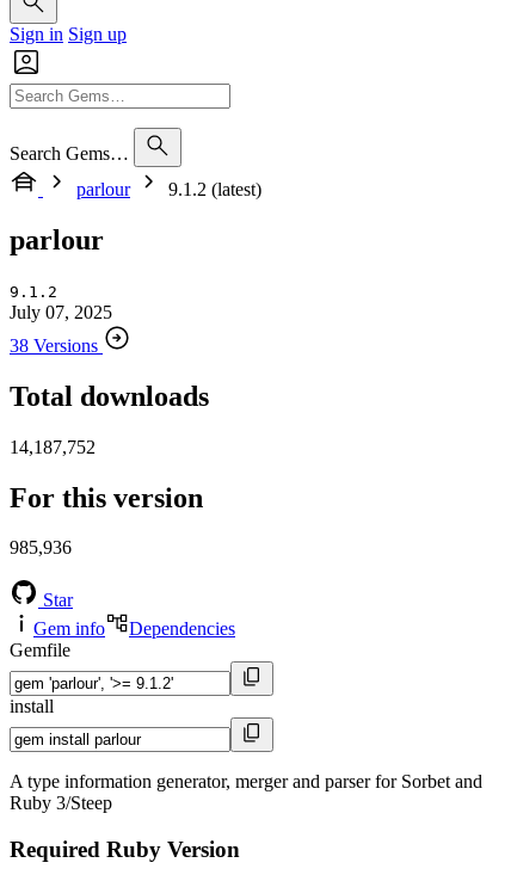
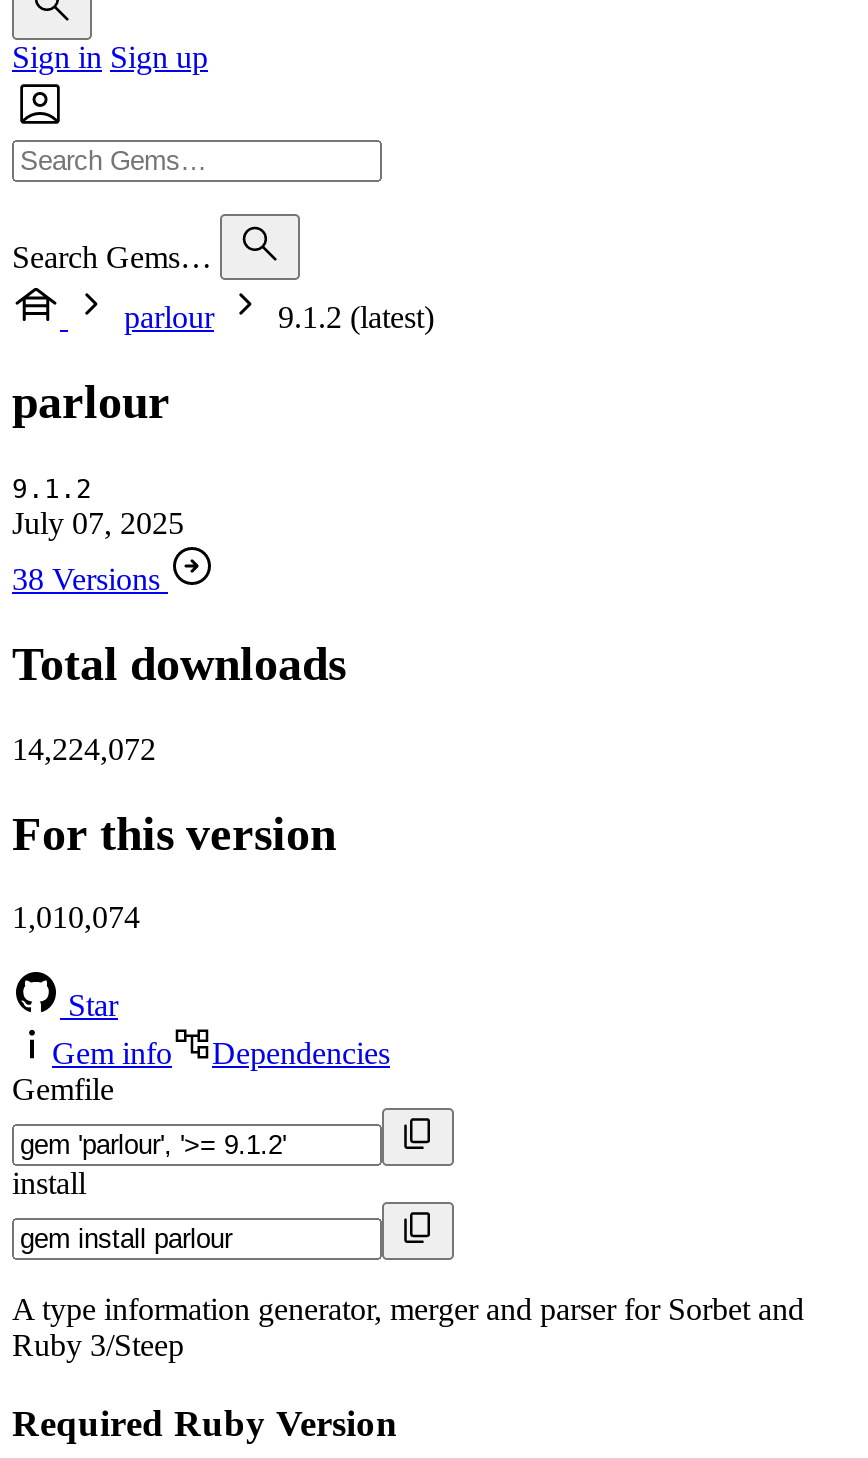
- 14,187,752
+ 14,224,072

- 985,936
+ 1,010,074
